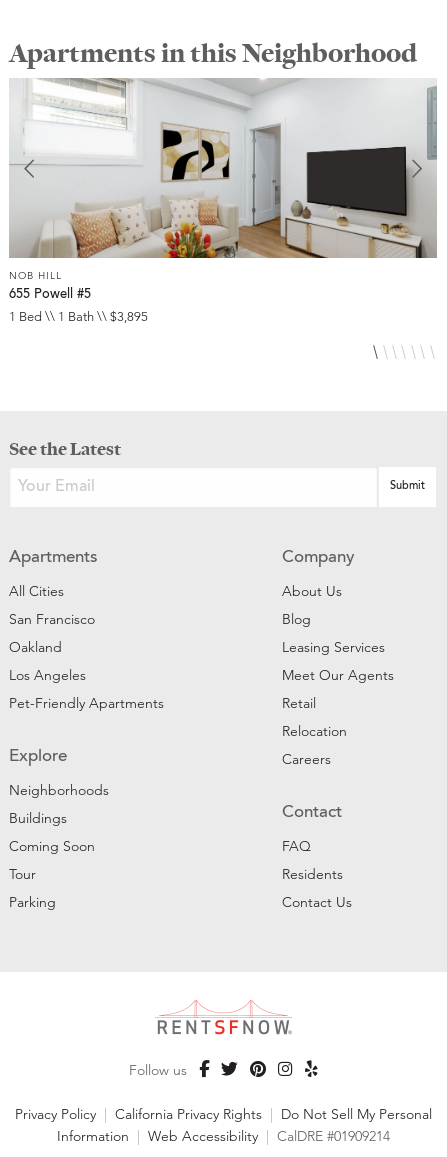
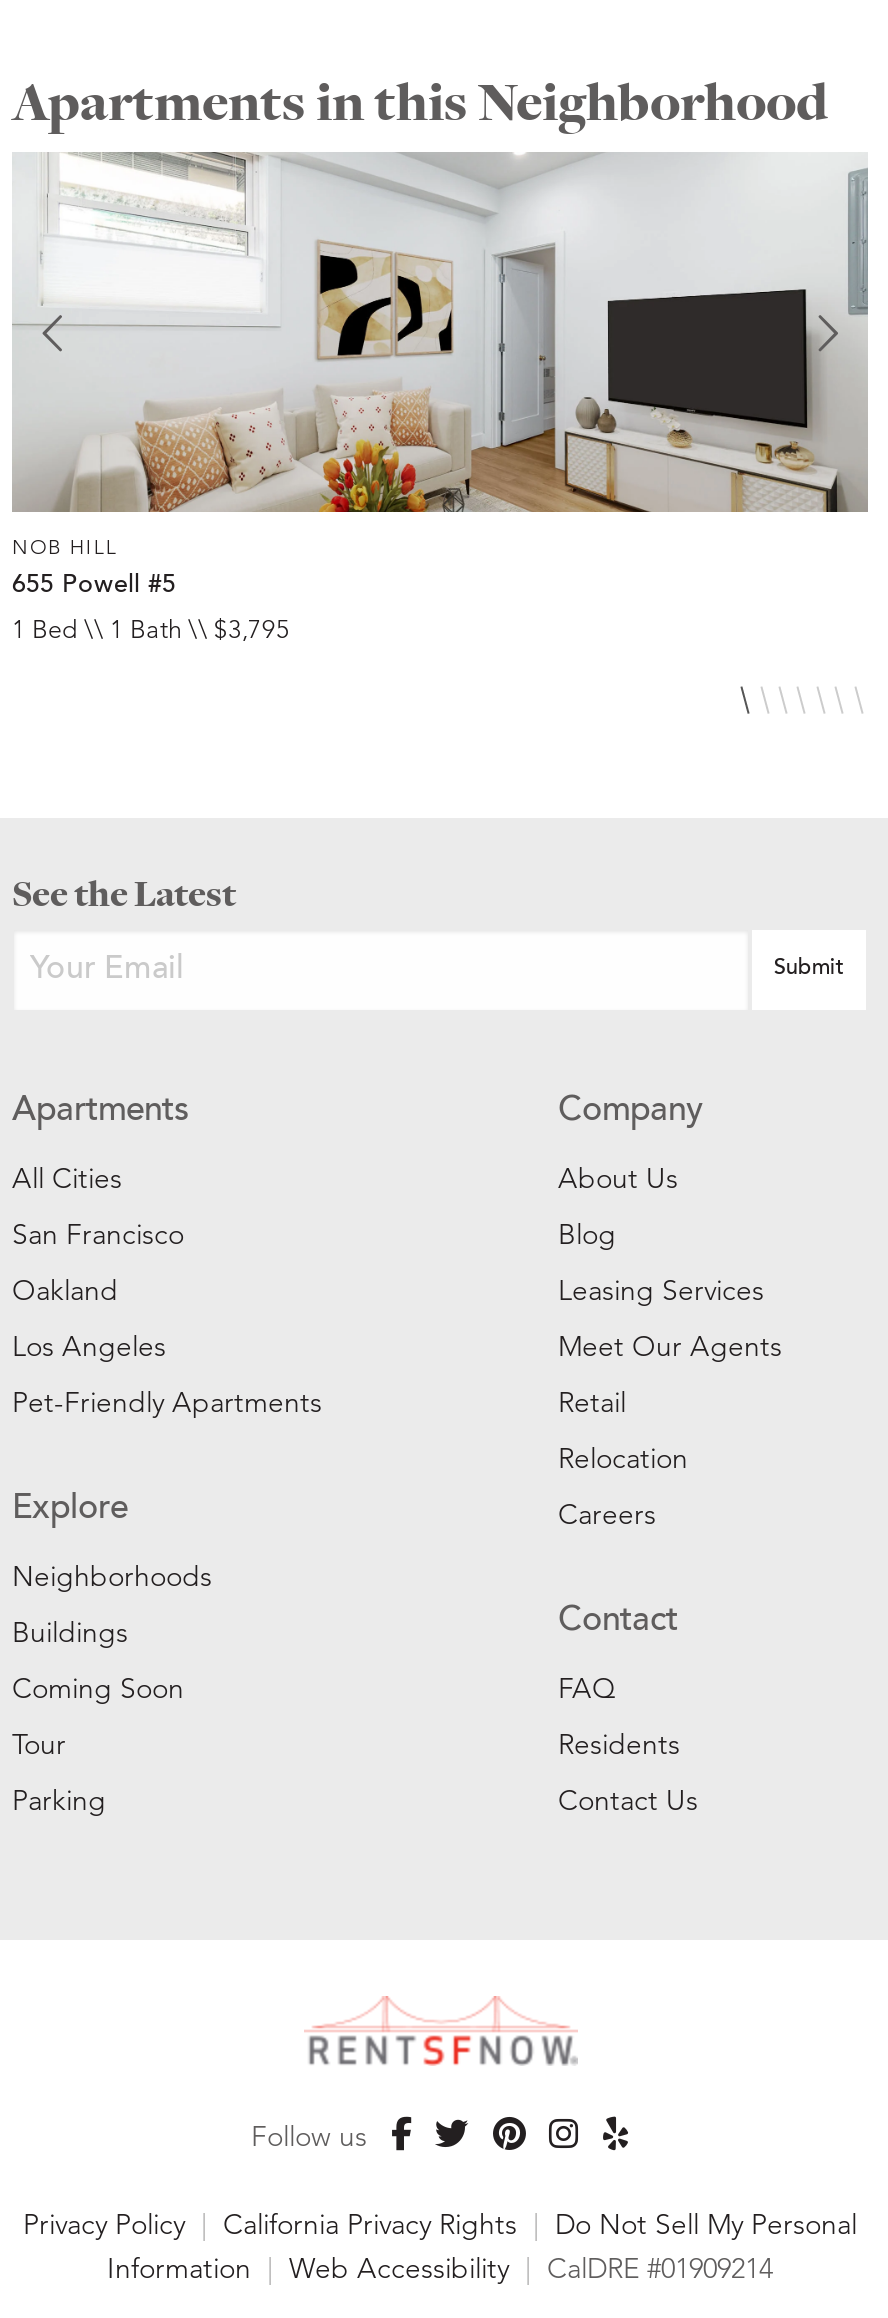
- 1 Bed \\ 1 Bath \\ $3,895
+ 1 Bed \\ 1 Bath \\ $3,795
